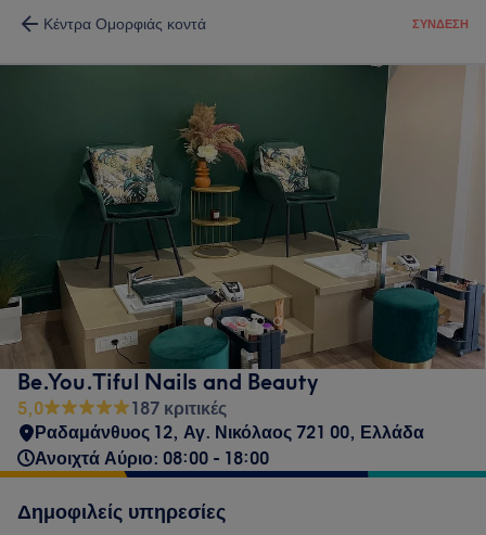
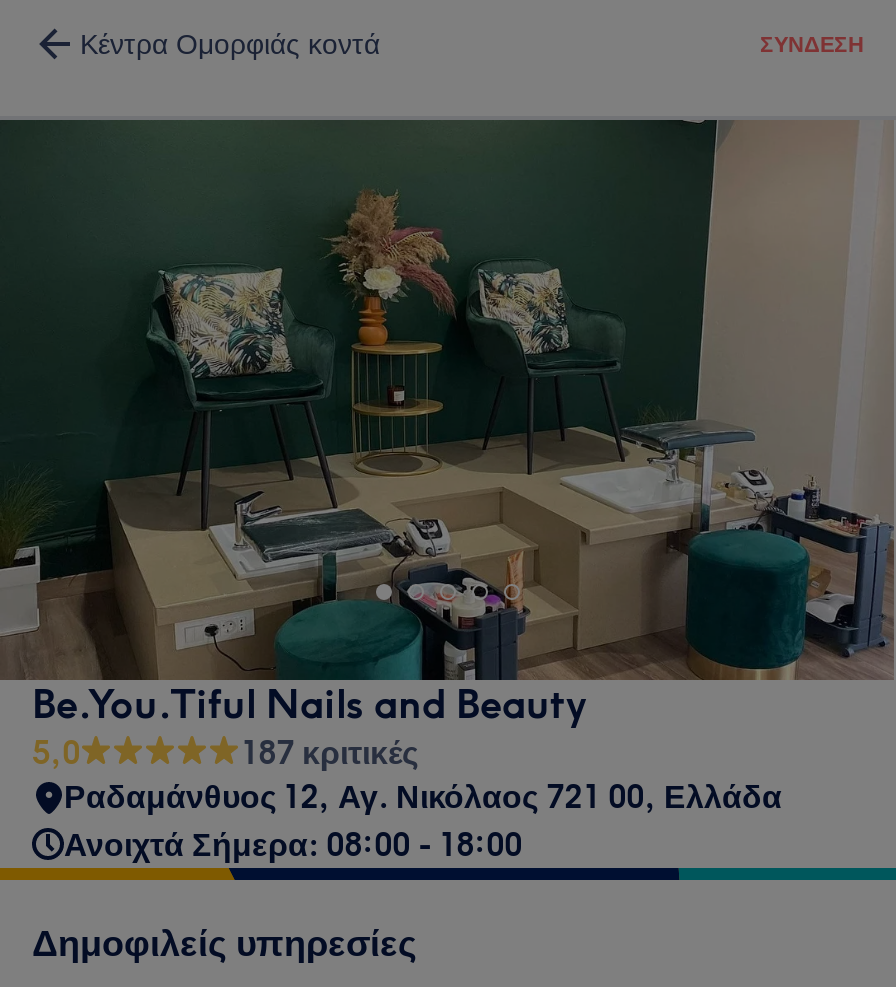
- Ανοιχτά Αύριο: 08:00 - 18:00
+ Ανοιχτά Σήμερα: 08:00 - 18:00
